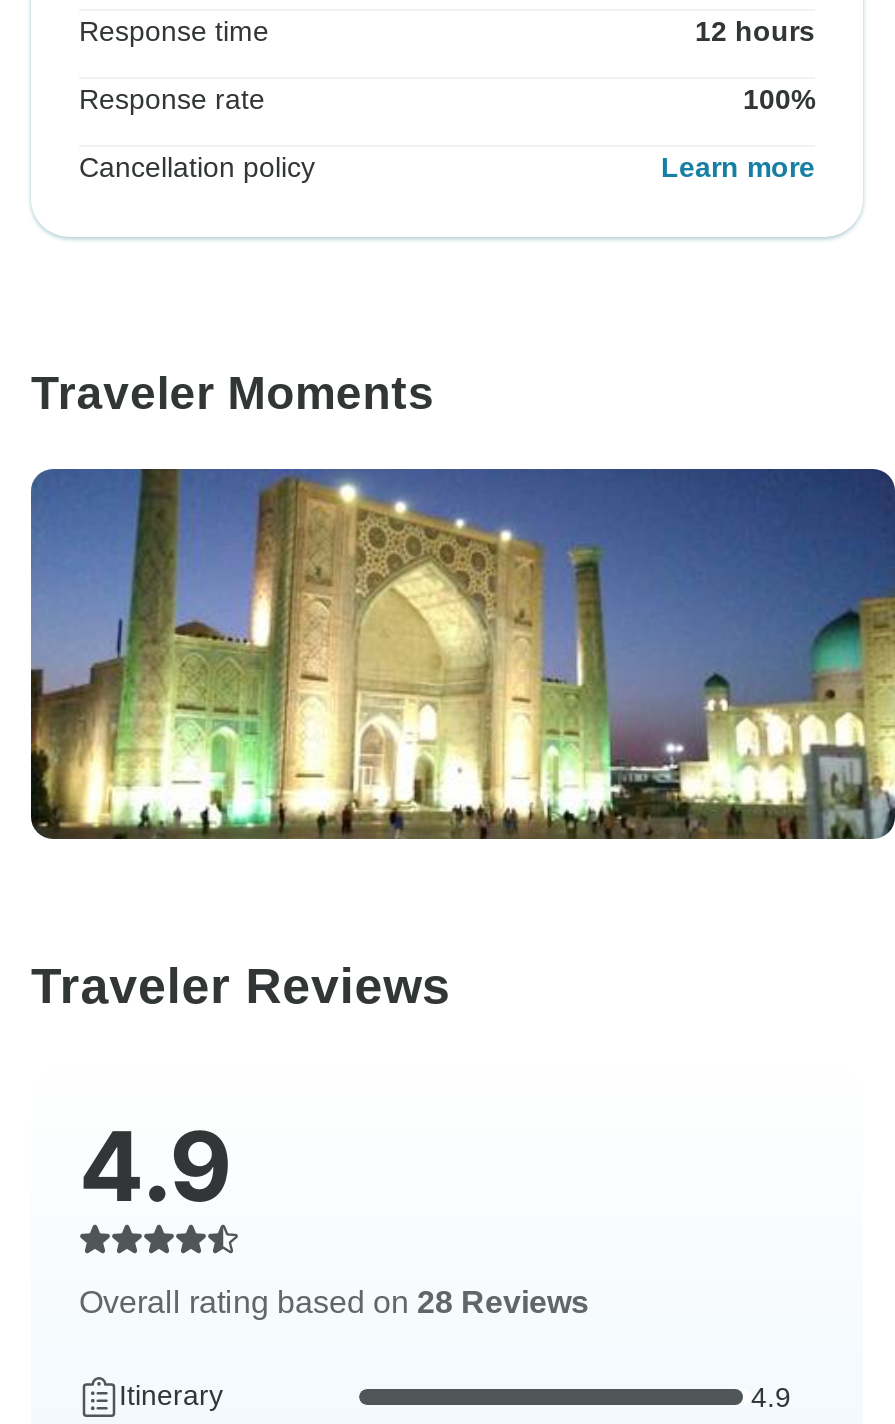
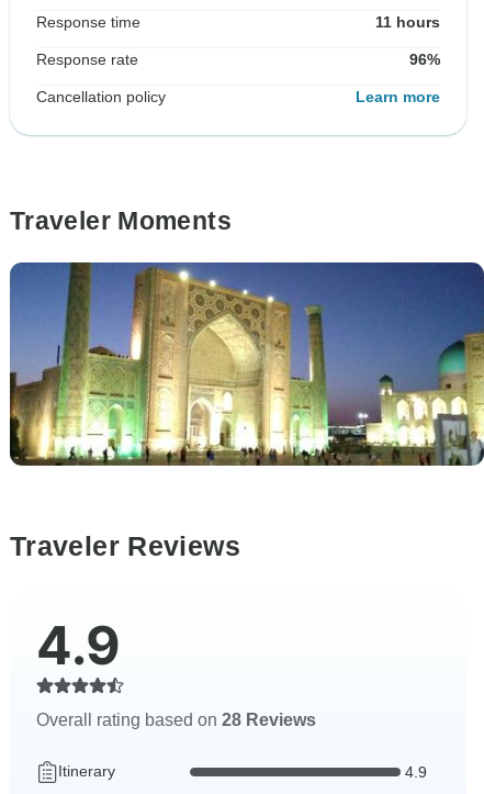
- 12 hours
+ 11 hours

- 100%
+ 96%
